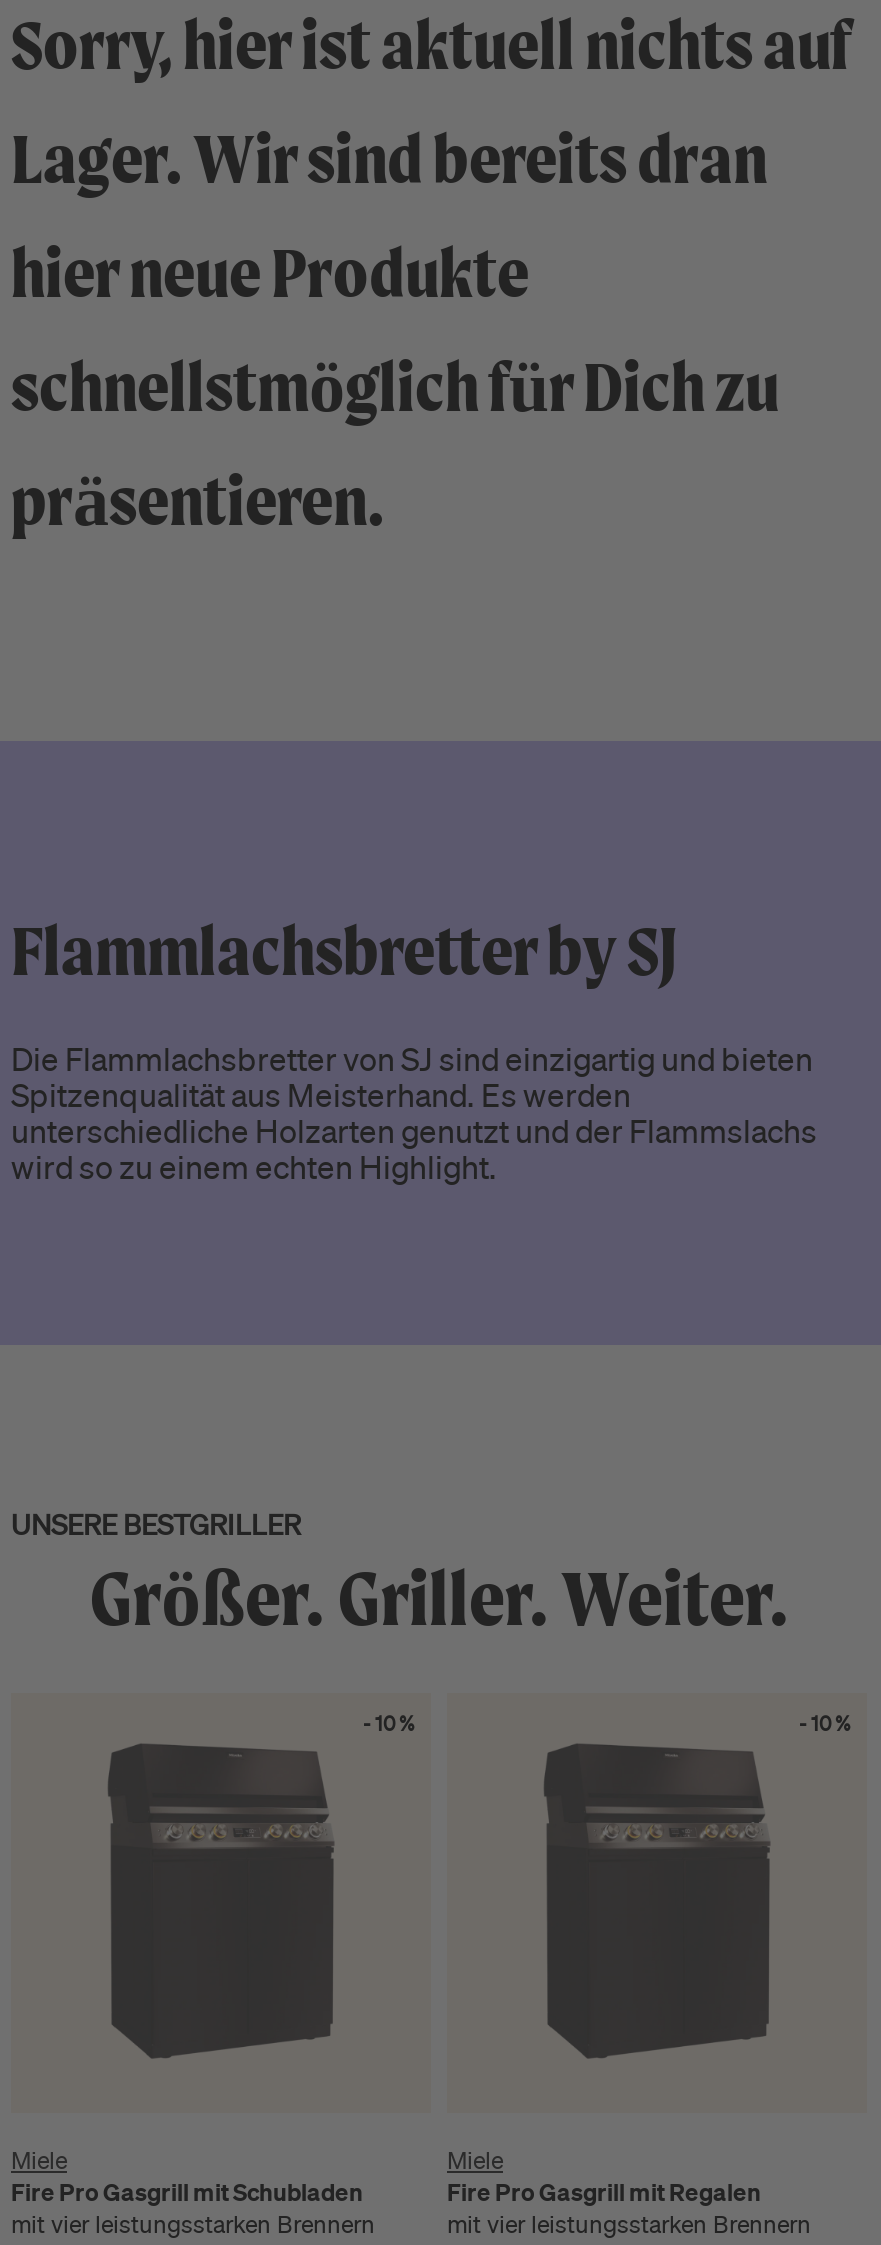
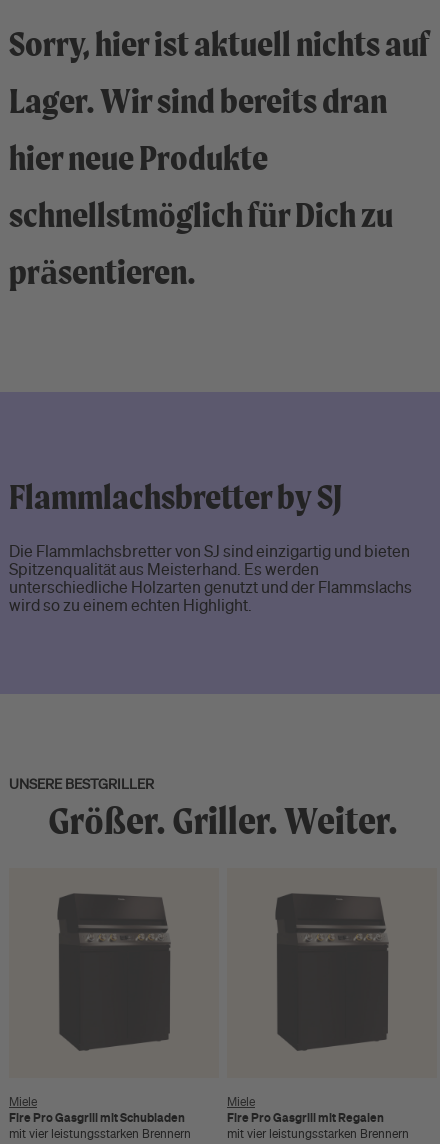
- - 10 %

- - 10 %
